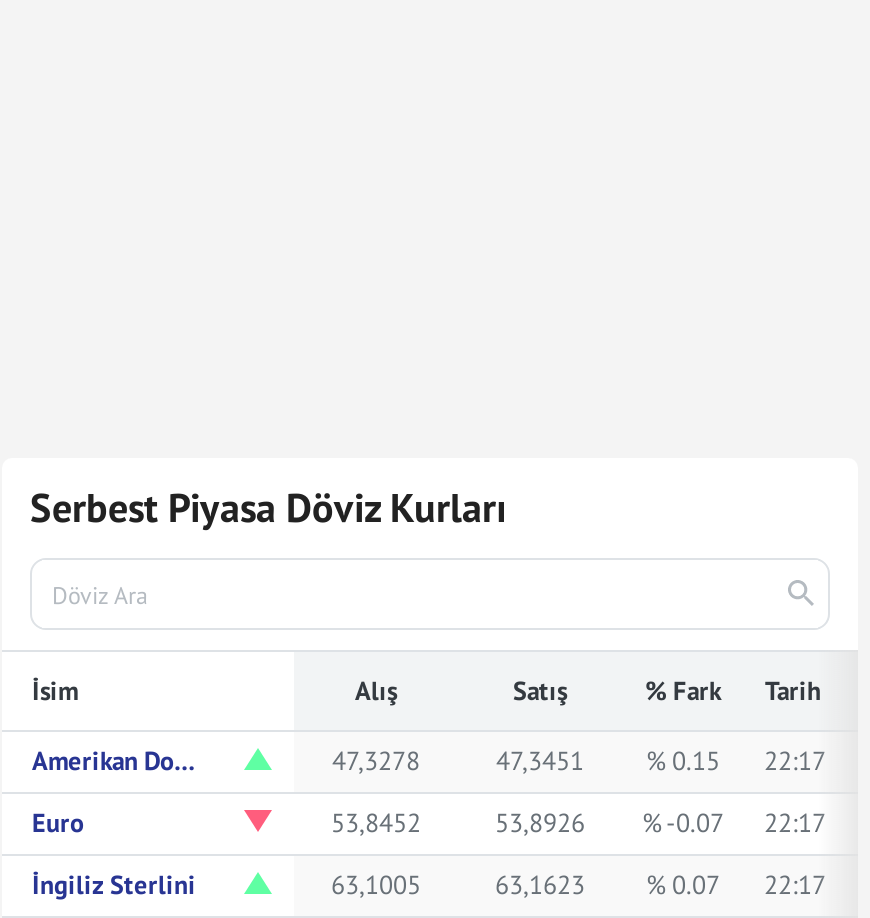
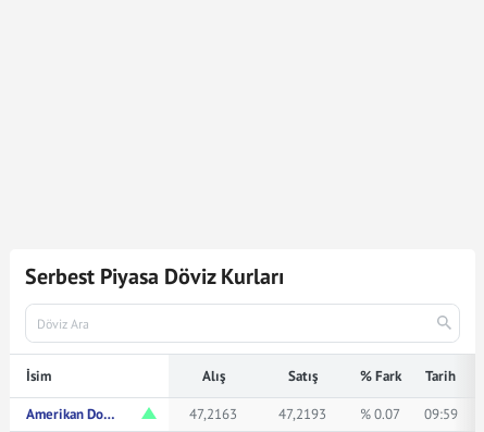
- 47,3278
- 47,3451
- % 0.15
- 22:17
- Euro
- 53,8452
- 53,8926
- % -0.07
- 22:17
- İngiliz Sterlini
- 63,1005
- 63,1623
+ 47,2163
+ 47,2193

- 22:17
+ 09:59
